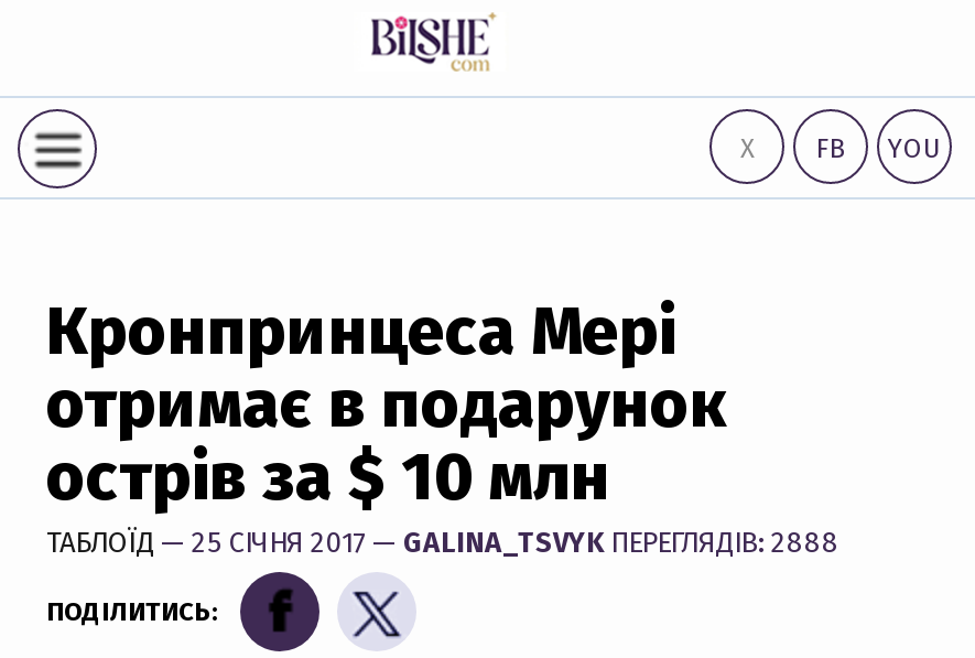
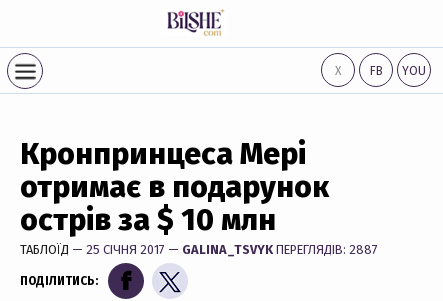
- ТАБЛОЇД — 25 СІЧНЯ 2017 — GALINA_TSVYK ПЕРЕГЛЯДІВ: 2888
+ ТАБЛОЇД — 25 СІЧНЯ 2017 — GALINA_TSVYK ПЕРЕГЛЯДІВ: 2887
